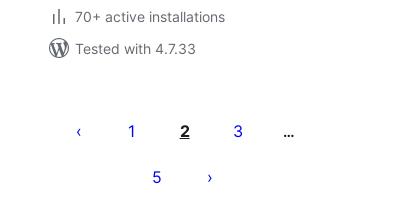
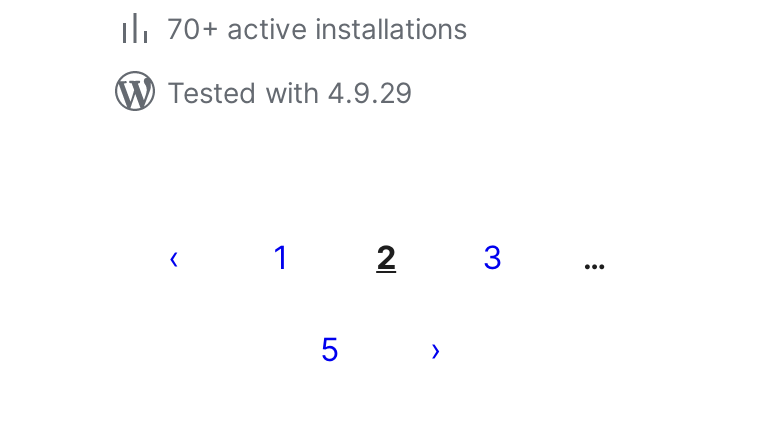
- Tested with 4.7.33
+ Tested with 4.9.29
